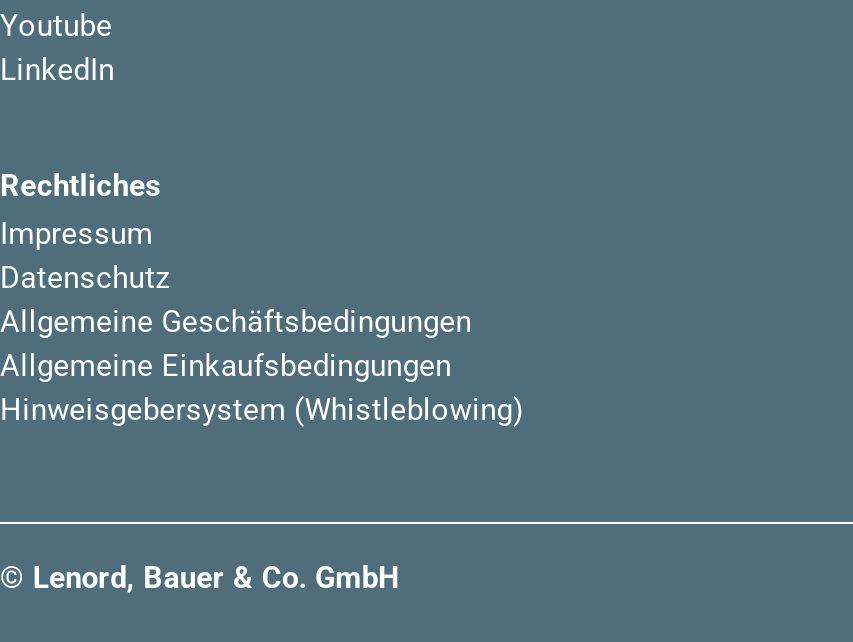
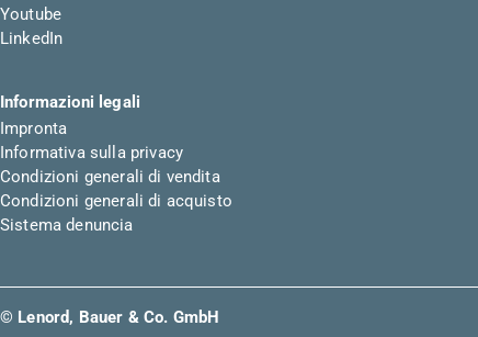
- Rechtliches
- Impressum
- Datenschutz
- Allgemeine Geschäftsbedingungen
- Allgemeine Einkaufsbedingungen
- Hinweisgebersystem (Whistleblowing)
+ Informazioni legali
+ Impronta
+ Informativa sulla privacy
+ Condizioni generali di vendita
+ Condizioni generali di acquisto
+ Sistema denuncia
